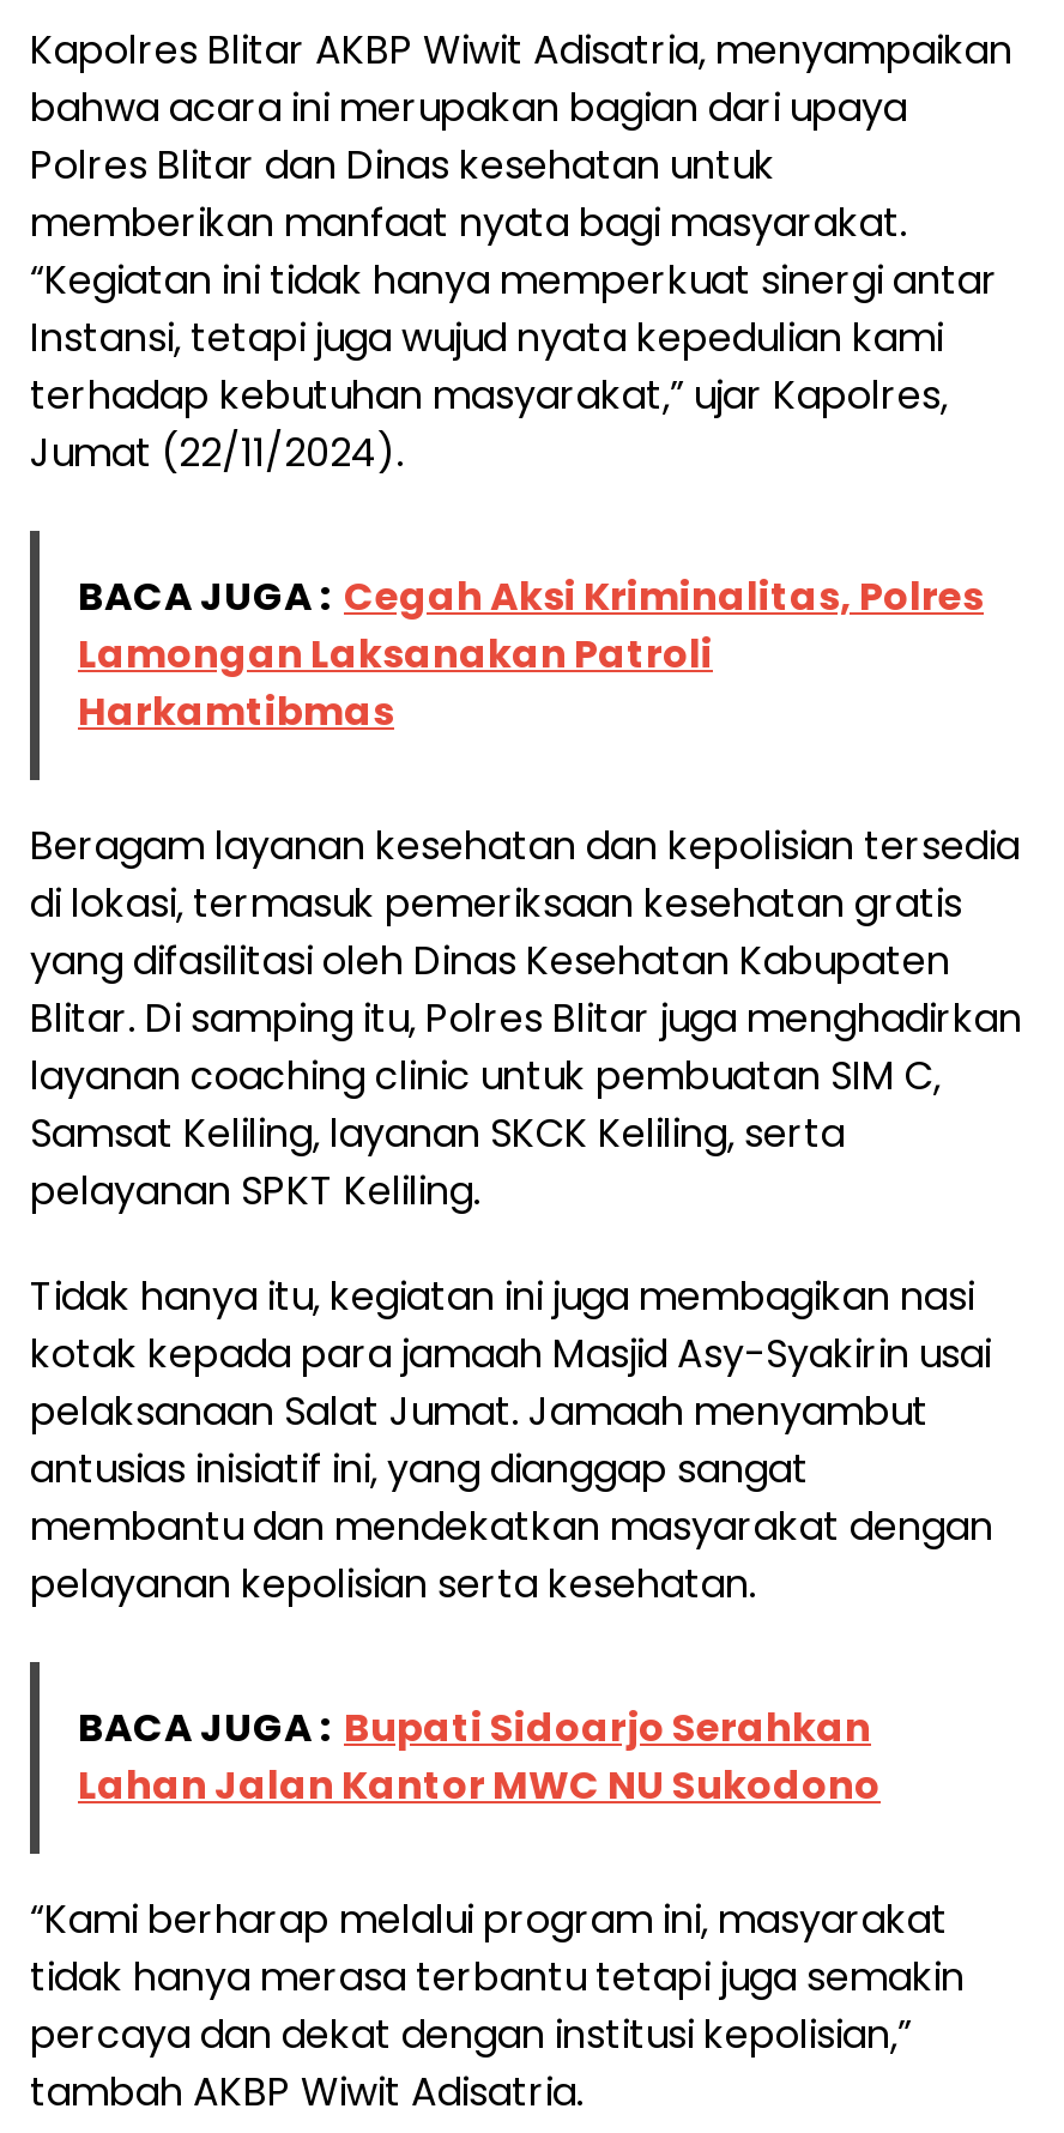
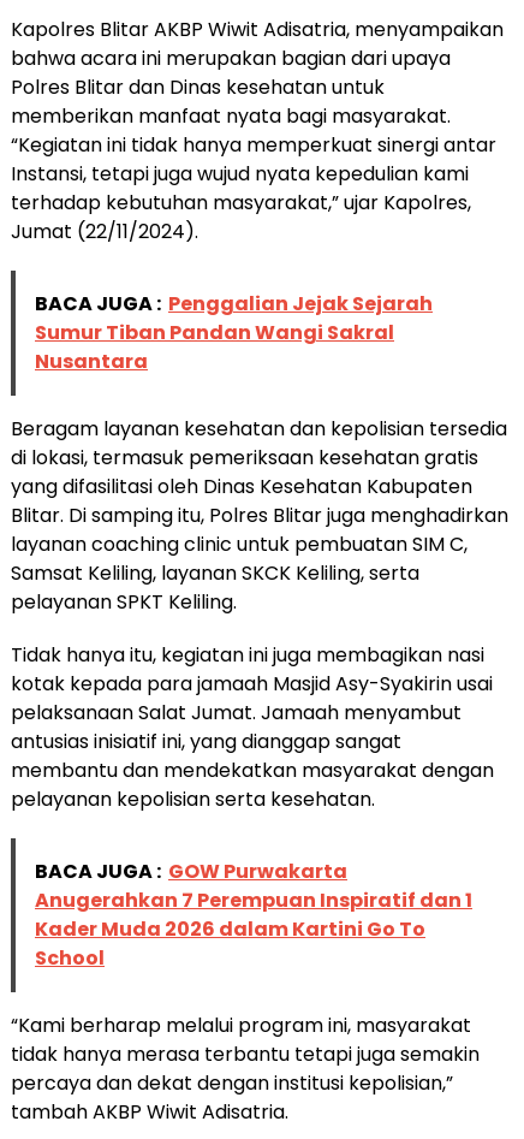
- BACA JUGA : Cegah Aksi Kriminalitas, Polres
- Lamongan Laksanakan Patroli
- Harkamtibmas
+ BACA JUGA : Penggalian Jejak Sejarah
+ Sumur Tiban Pandan Wangi Sakral
+ Nusantara

- BACA JUGA : Bupati Sidoarjo Serahkan
- Lahan Jalan Kantor MWC NU Sukodono
+ BACA JUGA : GOW Purwakarta
+ Anugerahkan 7 Perempuan Inspiratif dan 1
+ Kader Muda 2026 dalam Kartini Go To
+ School
